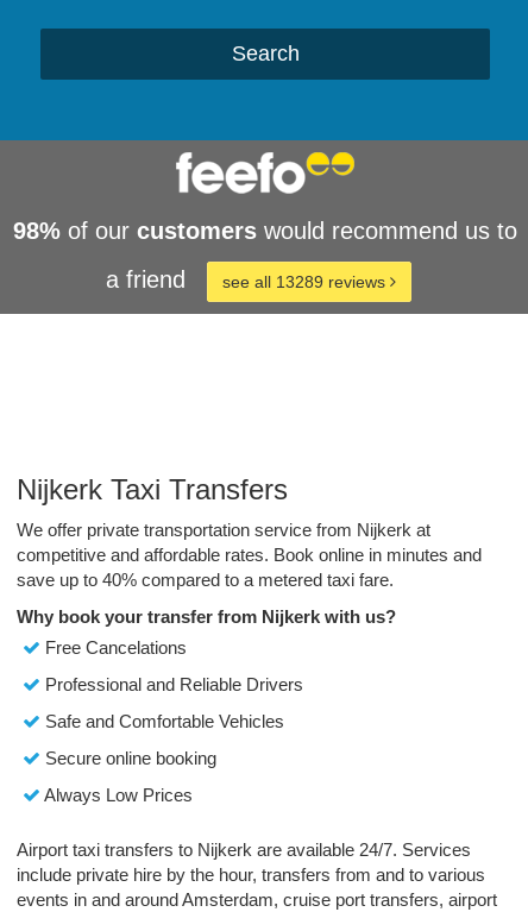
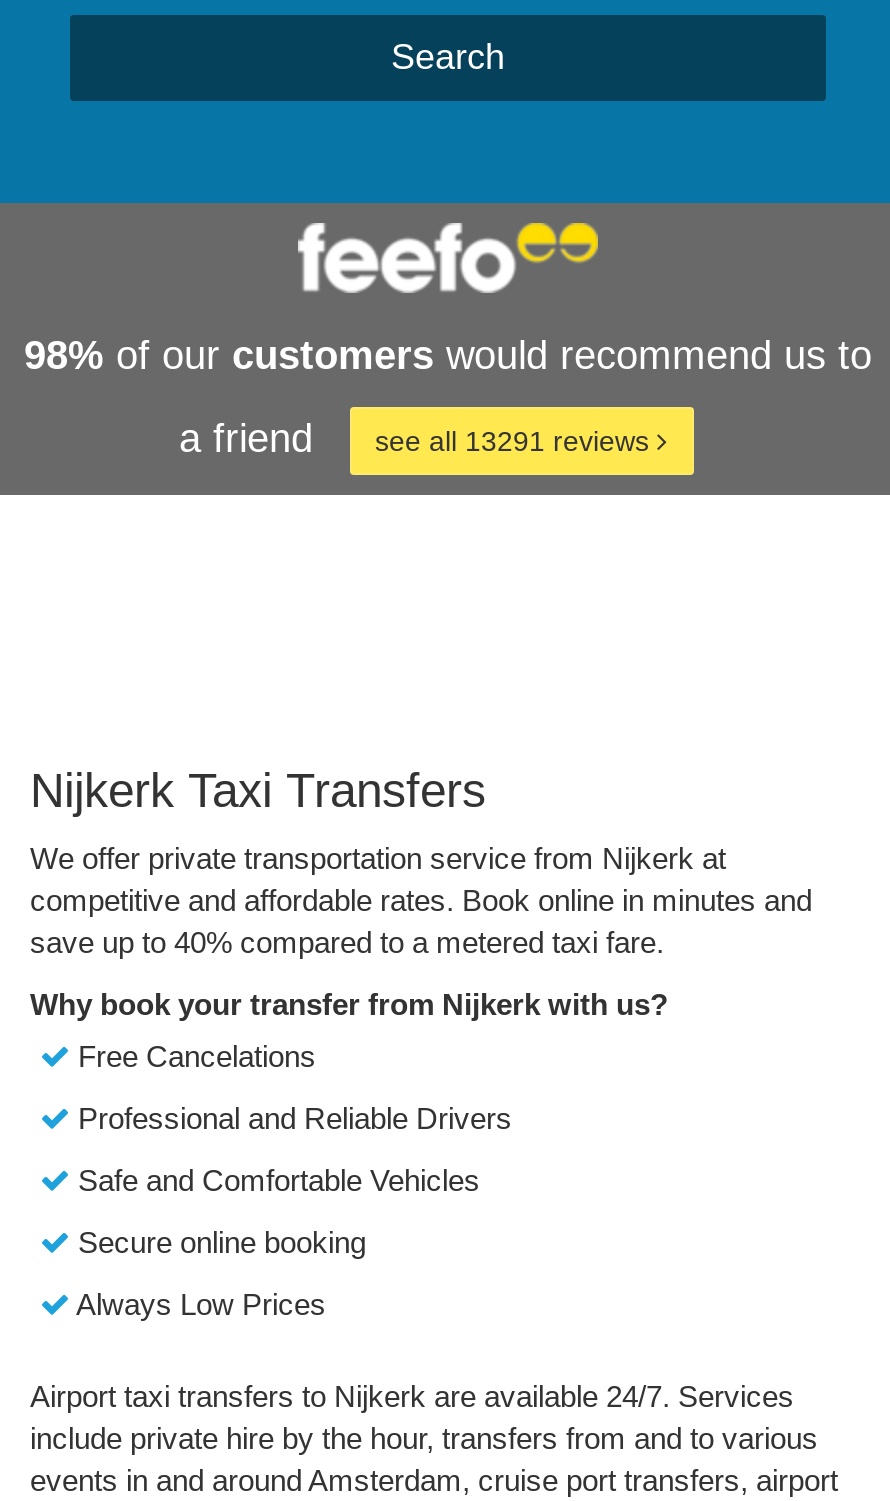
- see all 13289 reviews
+ see all 13291 reviews
